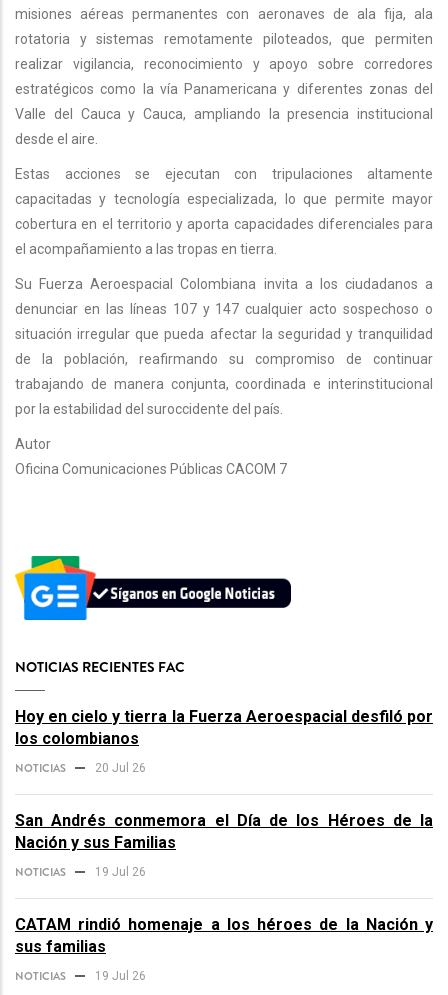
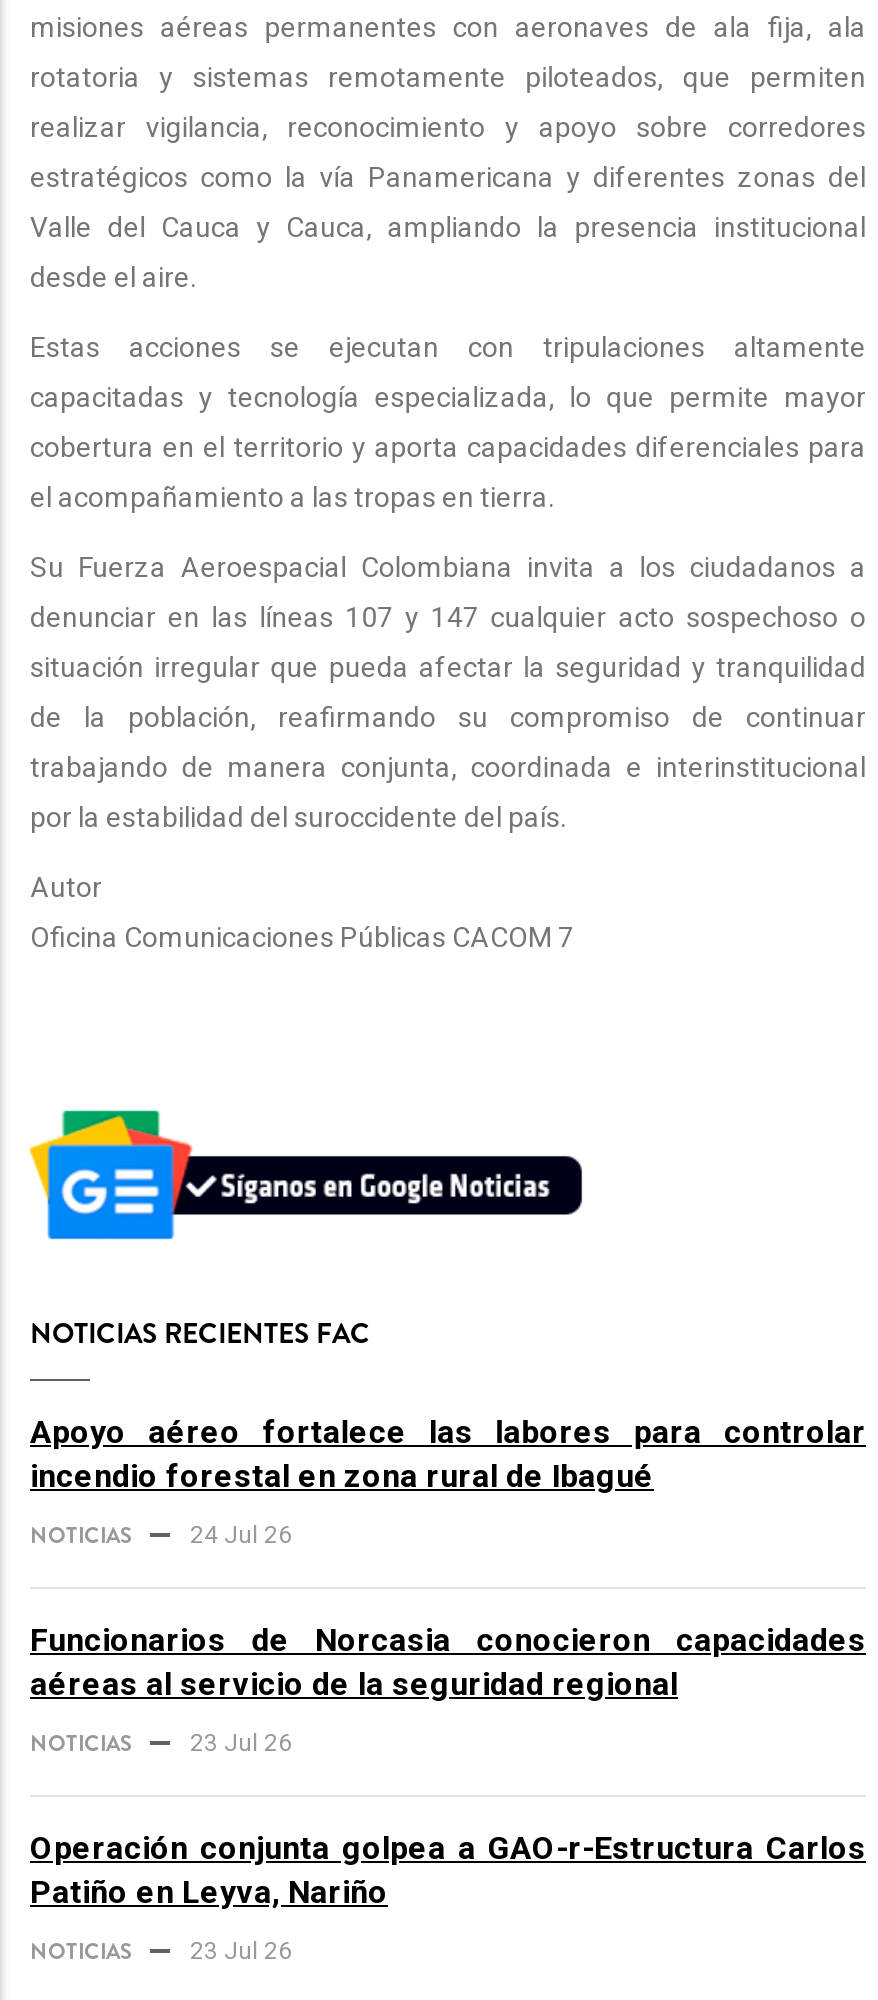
- Hoy en cielo y tierra la Fuerza Aeroespacial desfiló por
- los colombianos
+ Apoyo aéreo fortalece las labores para controlar
+ incendio forestal en zona rural de Ibagué

- 20 Jul 26
+ 24 Jul 26

- San Andrés conmemora el Día de los Héroes de la
- Nación y sus Familias
+ Funcionarios de Norcasia conocieron capacidades
+ aéreas al servicio de la seguridad regional

- 19 Jul 26
+ 23 Jul 26

- CATAM rindió homenaje a los héroes de la Nación y
- sus familias
+ Operación conjunta golpea a GAO-r-Estructura Carlos
+ Patiño en Leyva, Nariño

- 19 Jul 26
+ 23 Jul 26
